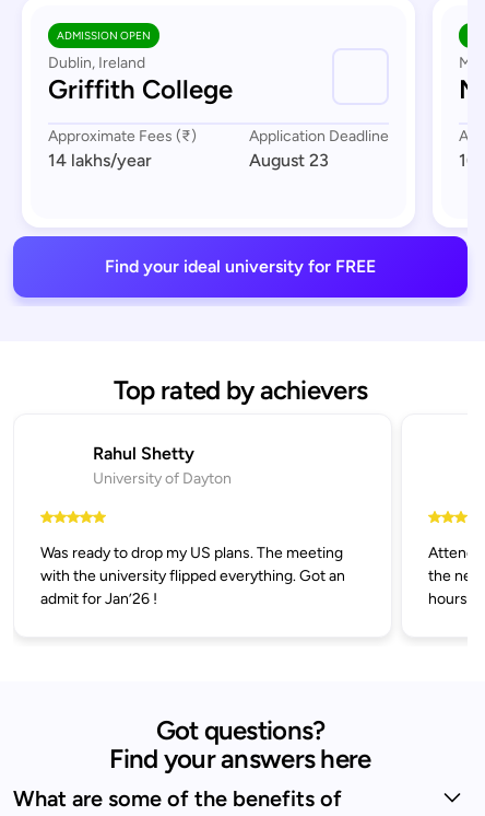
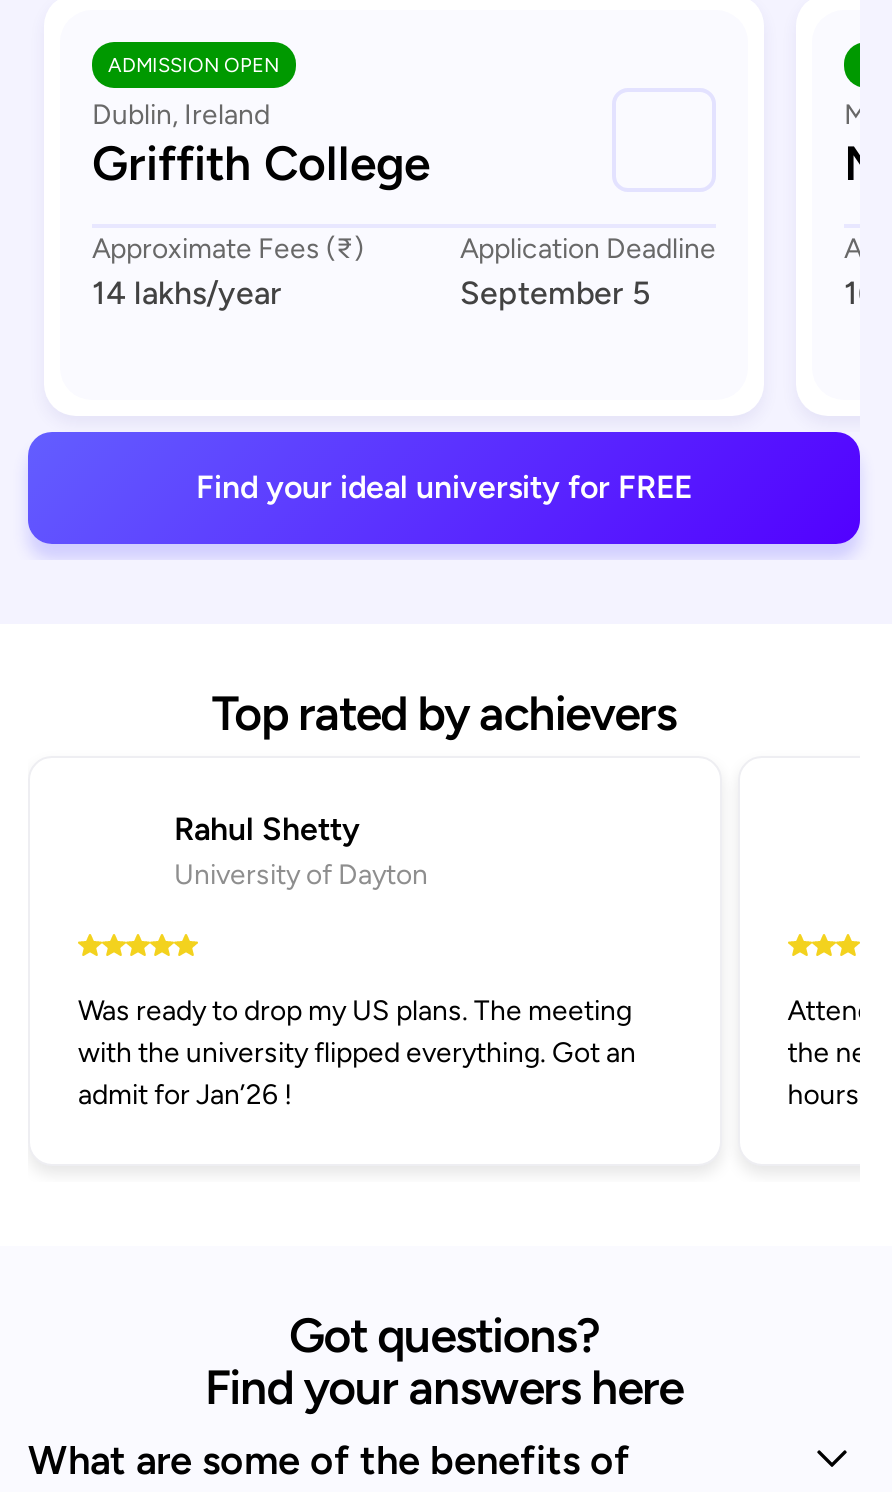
- August 23
+ September 5
